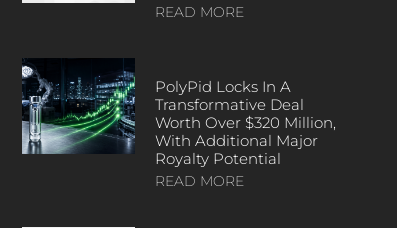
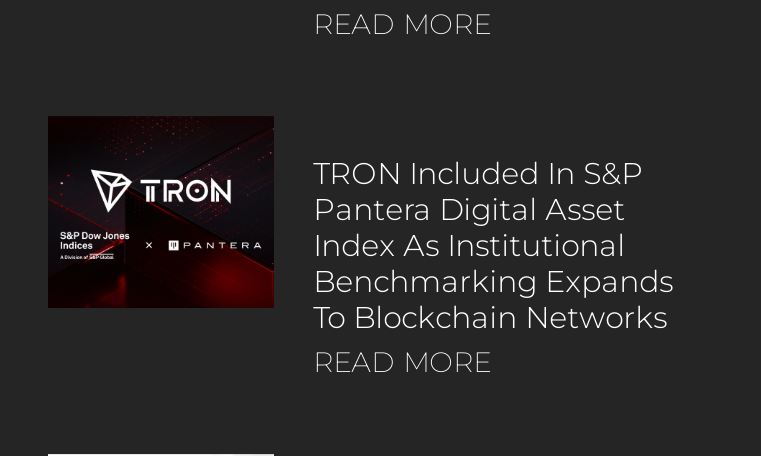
- [image]
- PolyPid Locks In A
- Transformative Deal
- Worth Over $320 Million,
- With Additional Major
- Royalty Potential
+ [image]
+ TRON Included In S&P
+ Pantera Digital Asset
+ Index As Institutional
+ Benchmarking Expands
+ To Blockchain Networks
